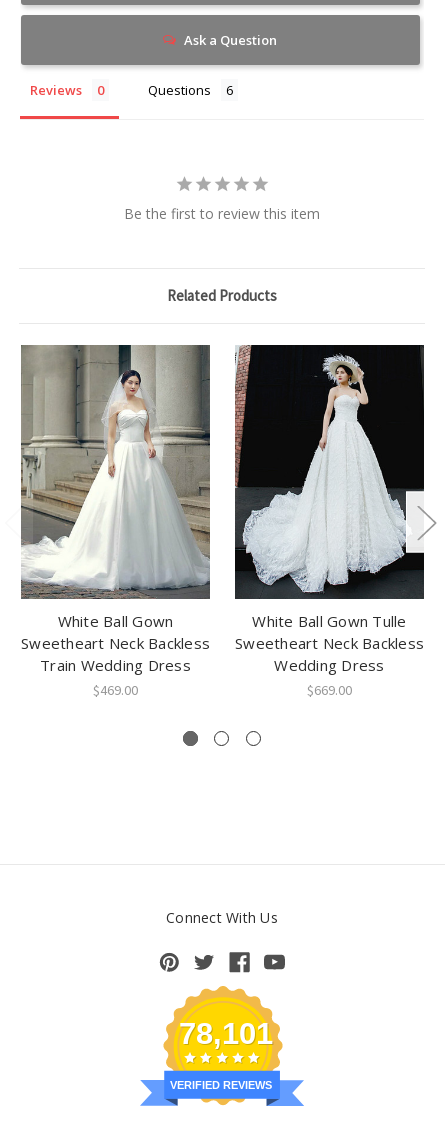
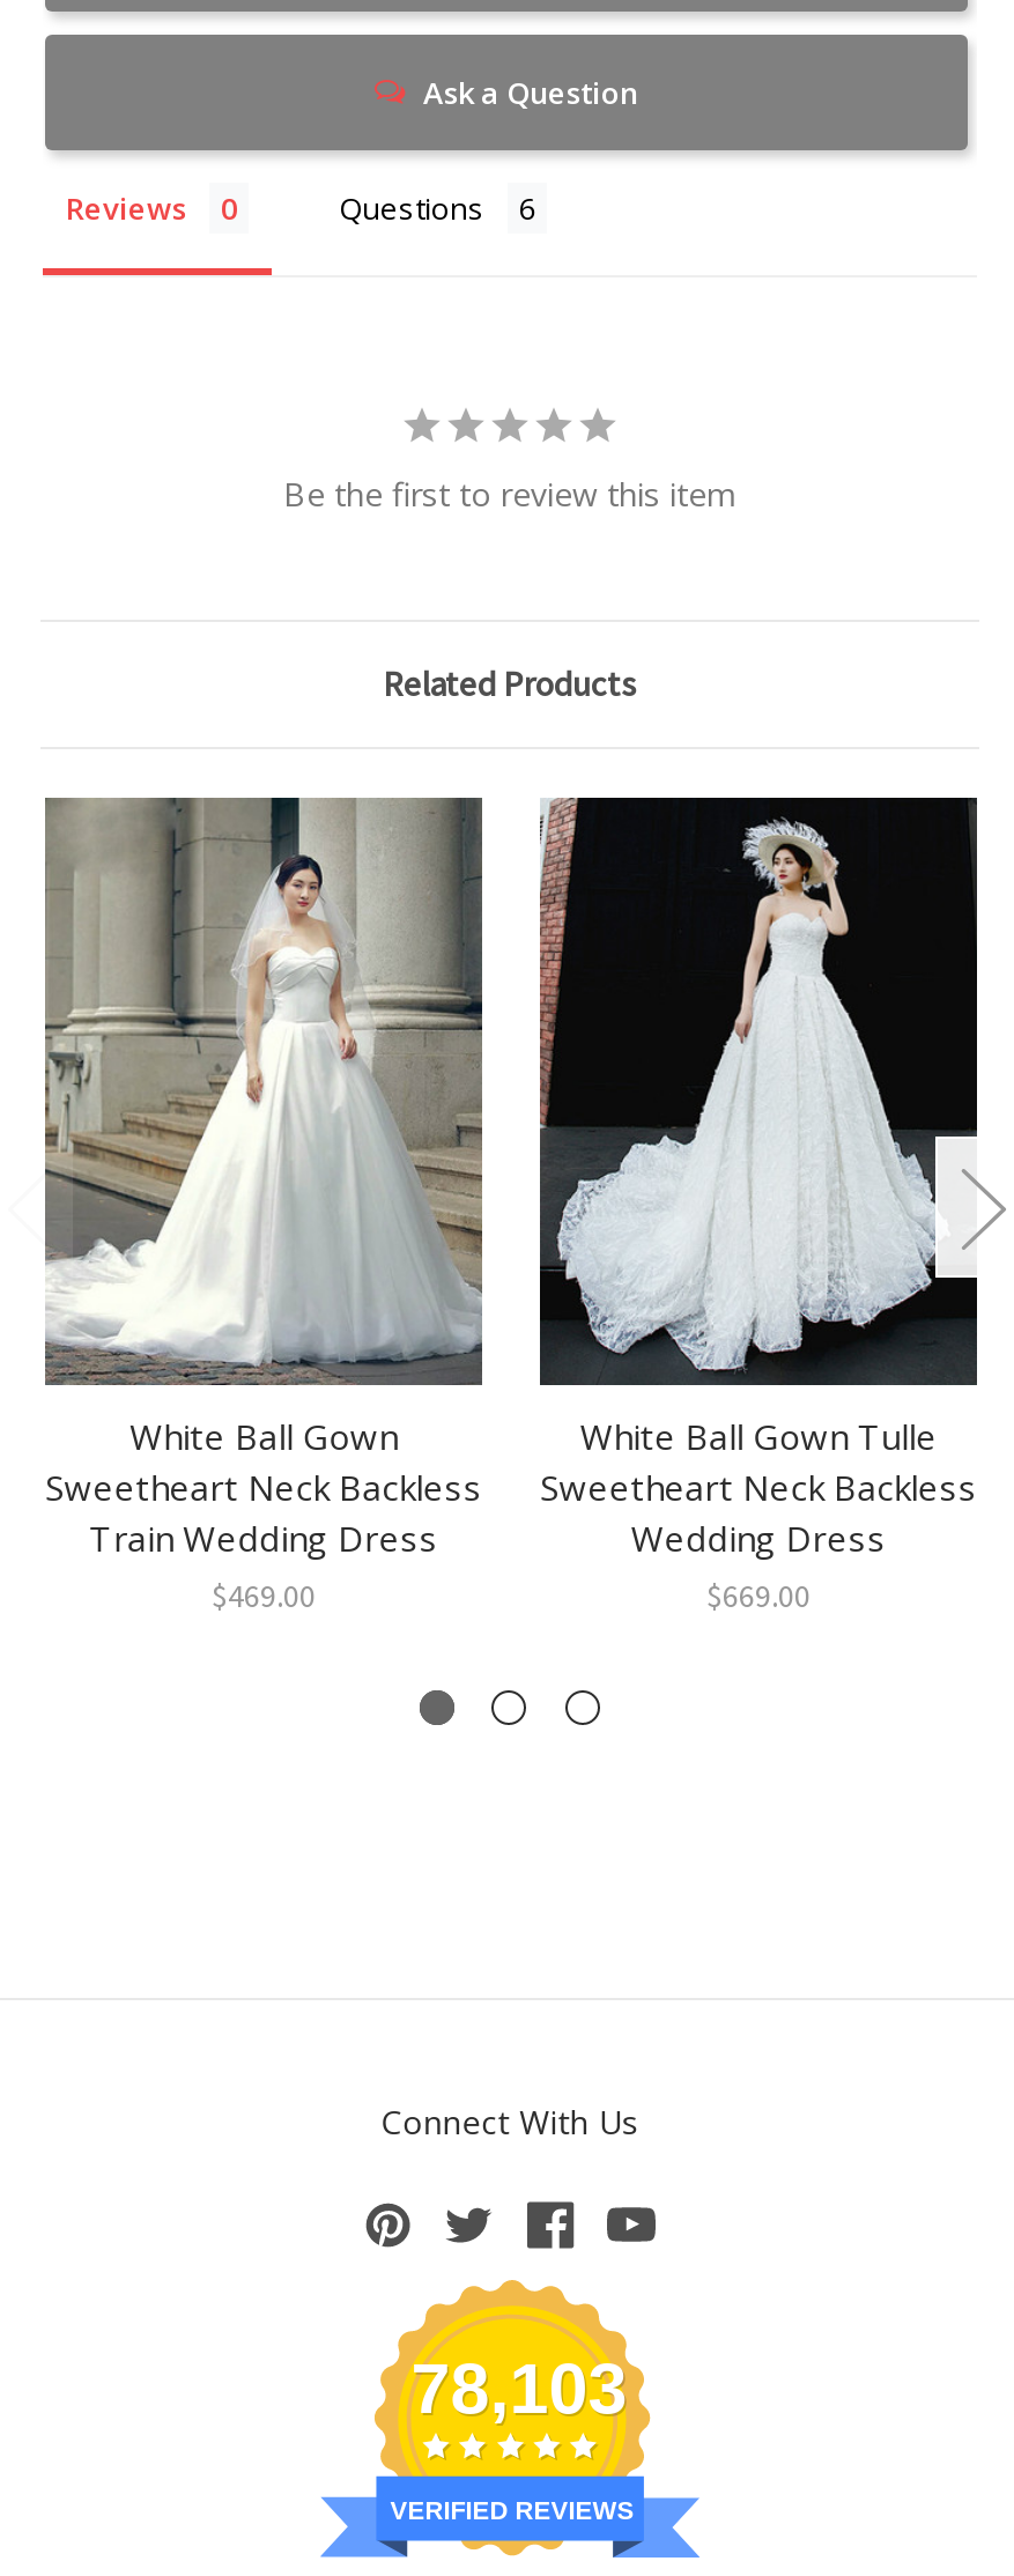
- 78,101
+ 78,103
